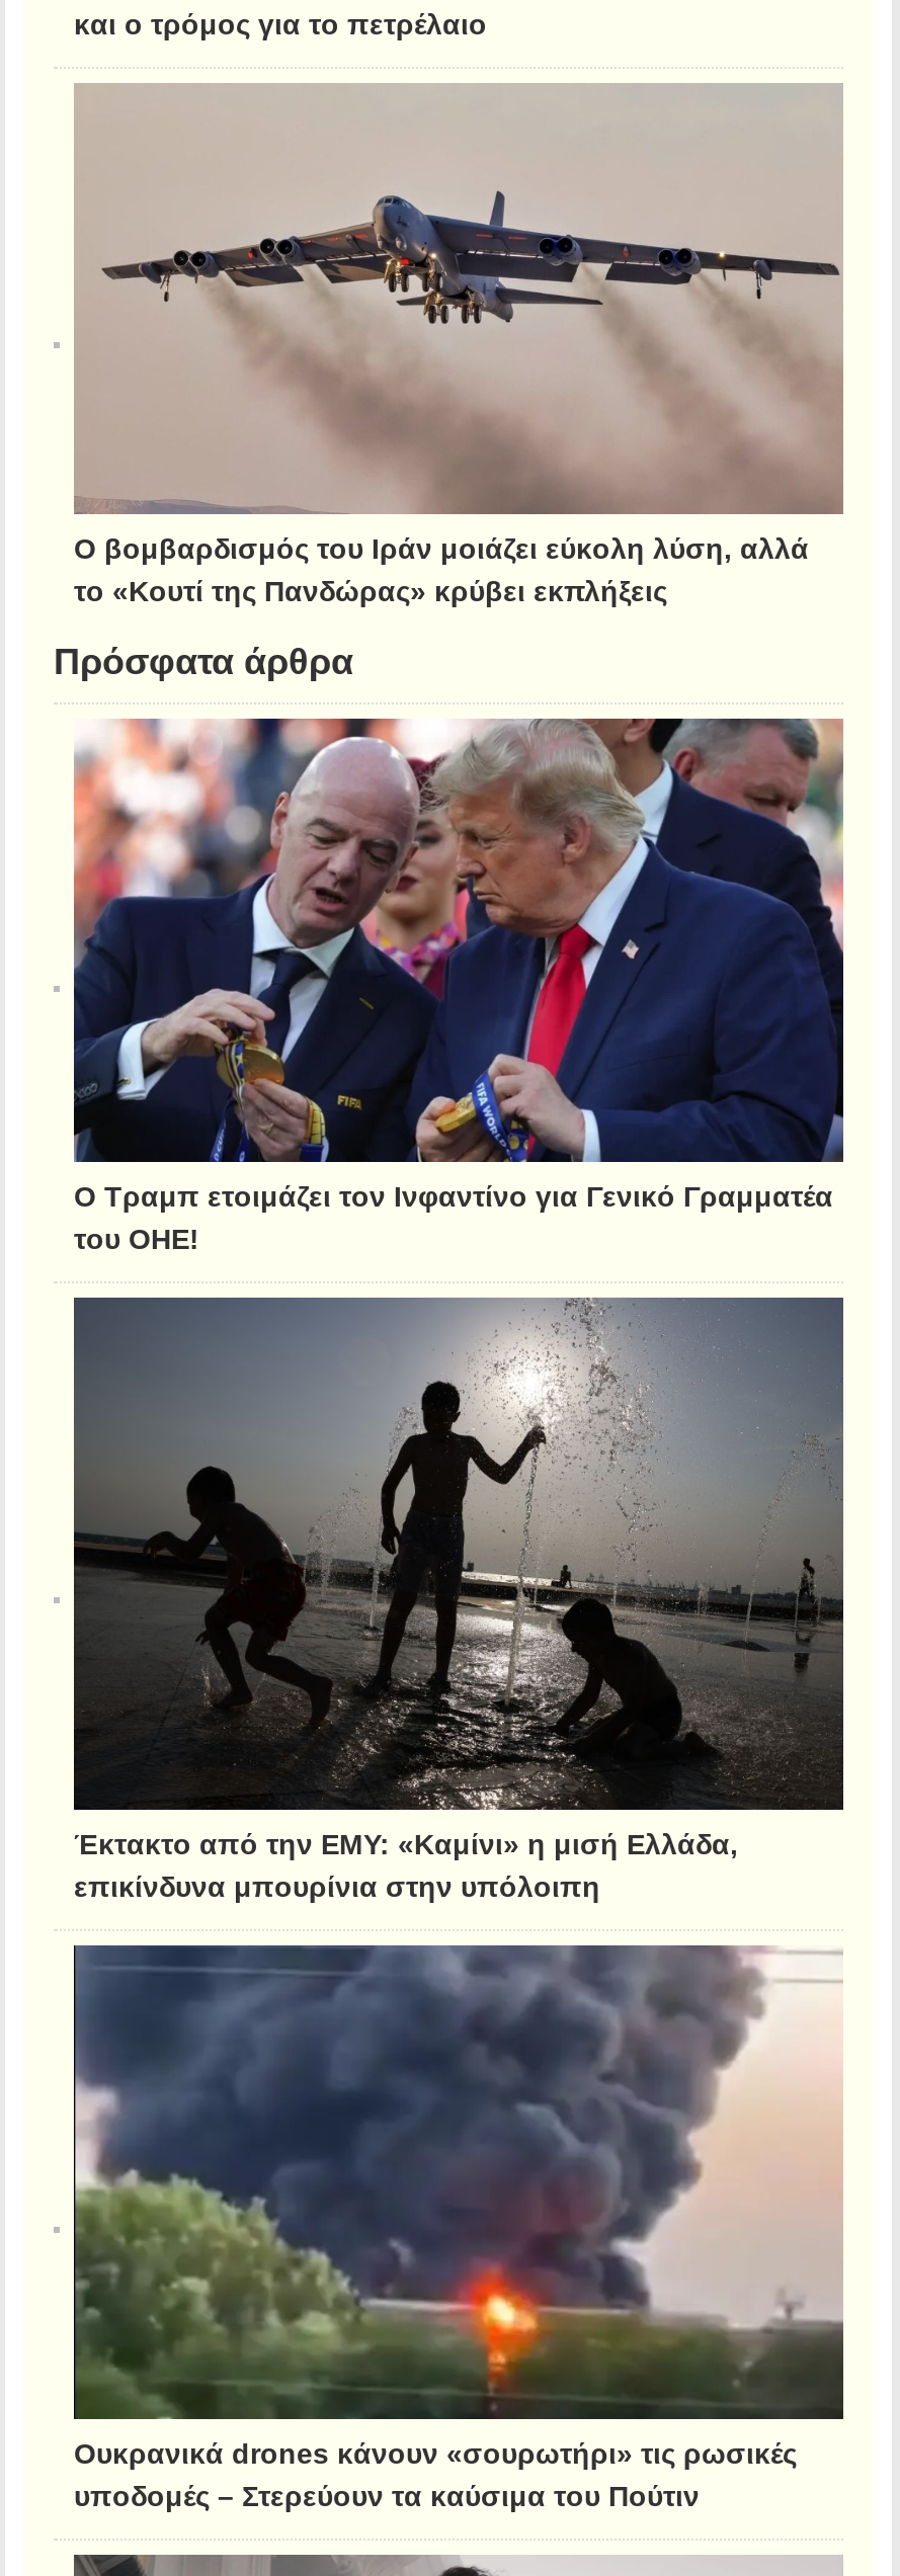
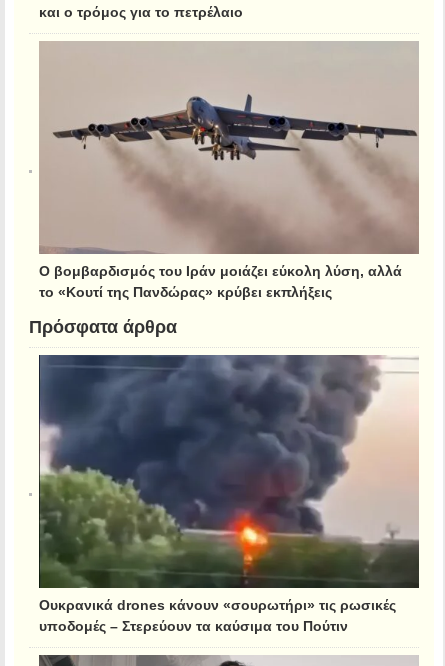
- [image]
- Ο Τραμπ ετοιμάζει τον Ινφαντίνο για Γενικό Γραμματέα
- του ΟΗΕ!

- [image]
- Έκτακτο από την ΕΜΥ: «Καμίνι» η μισή Ελλάδα,
- επικίνδυνα μπουρίνια στην υπόλοιπη
